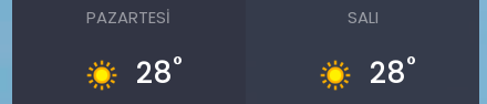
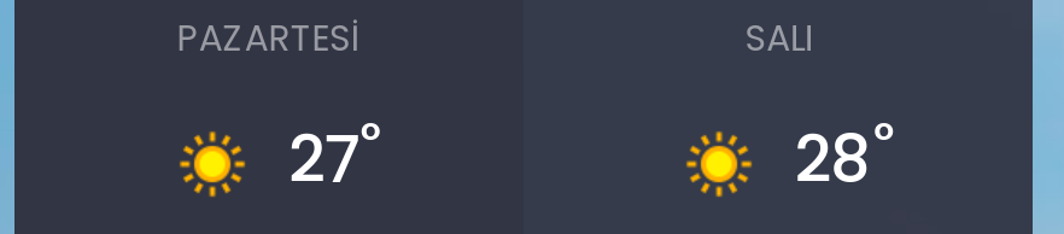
- 28°
+ 27°
